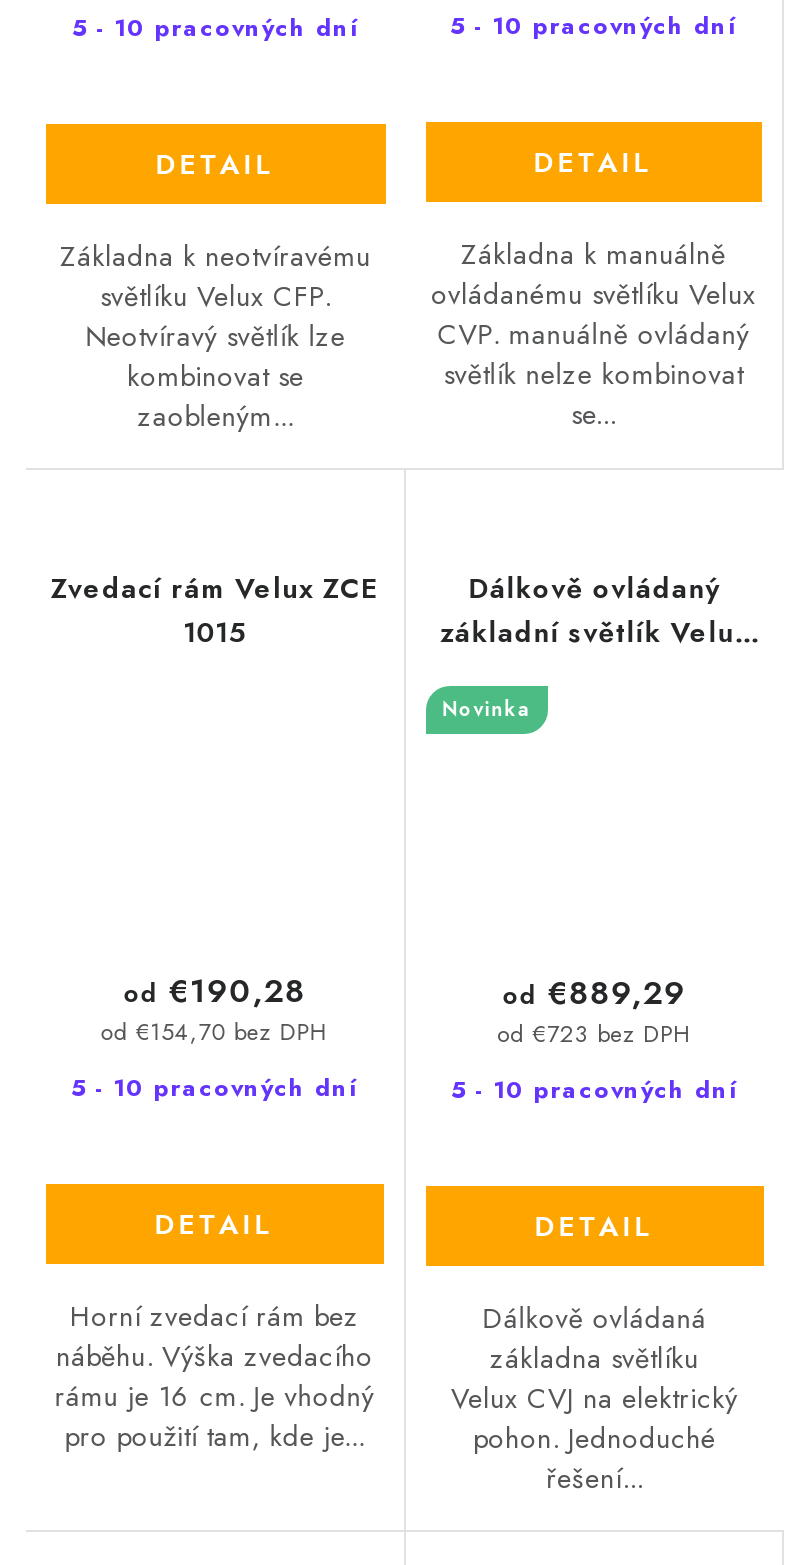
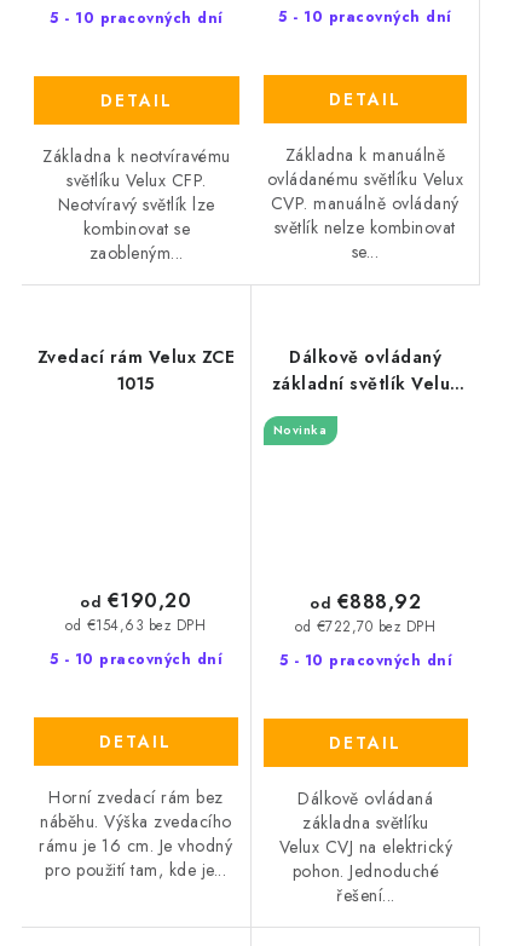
- od €190,28
+ od €190,20

- od €889,29
+ od €888,92

- od €154,70 bez DPH
+ od €154,63 bez DPH

- od €723 bez DPH
+ od €722,70 bez DPH
